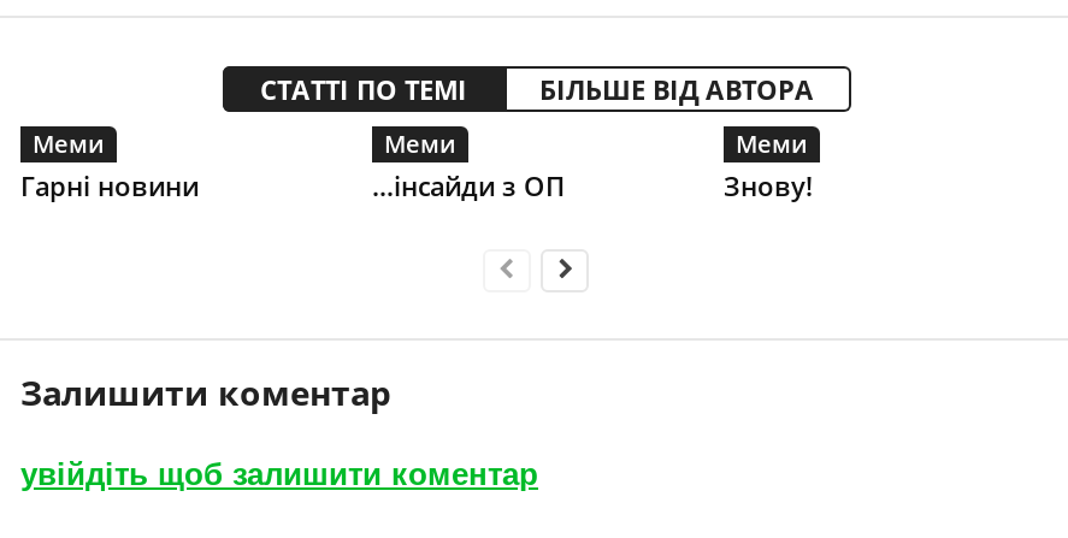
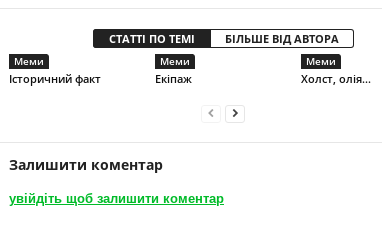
- Гарні новини
+ Історичний факт

- …інсайди з ОП
+ Екіпаж

- Знову!
+ Холст, олія…
